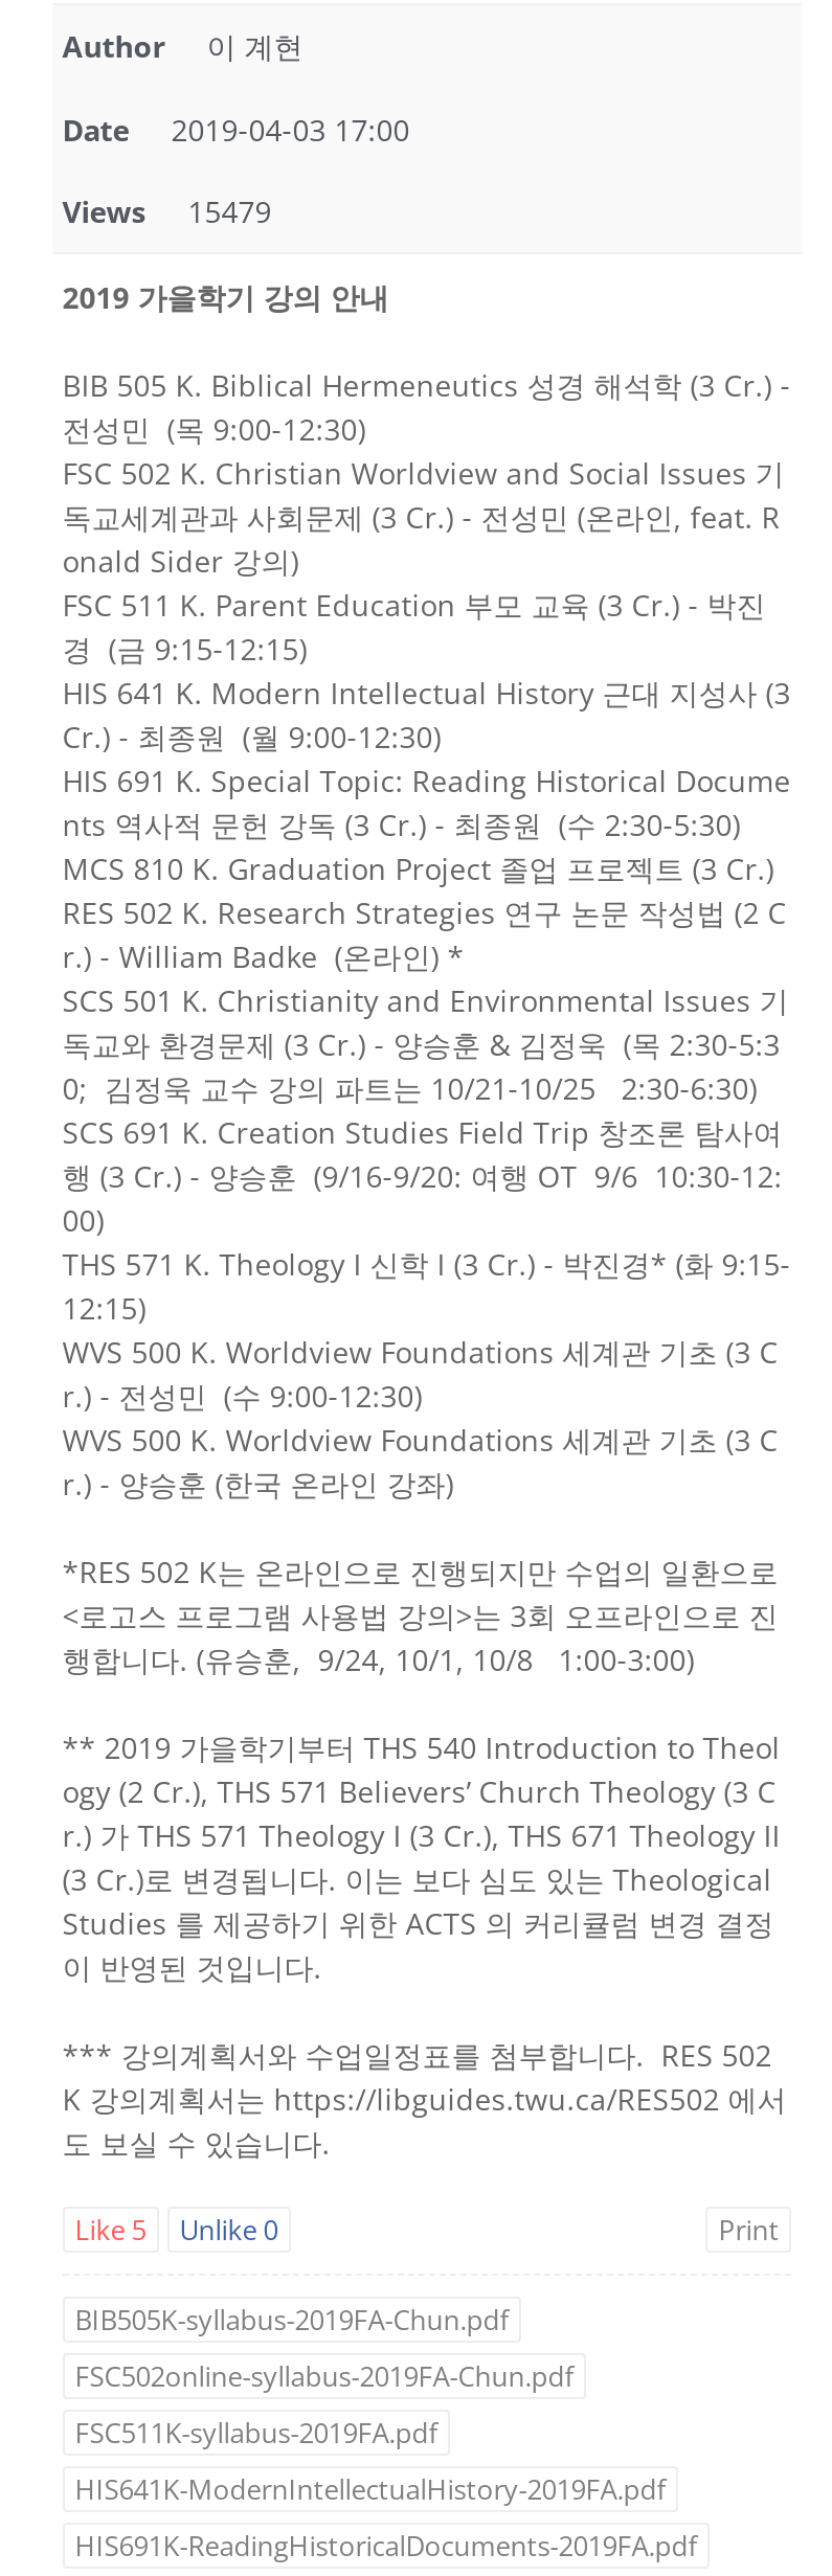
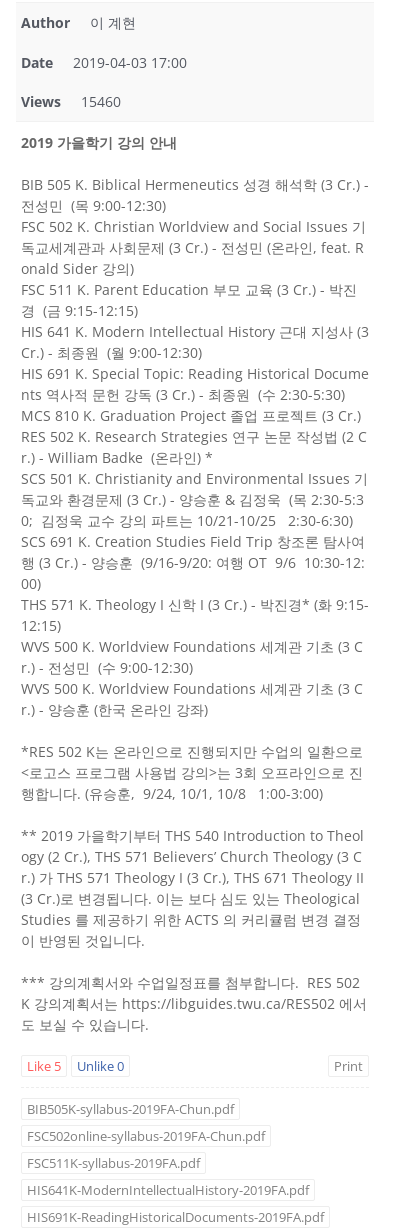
- Views 15479
+ Views 15460
